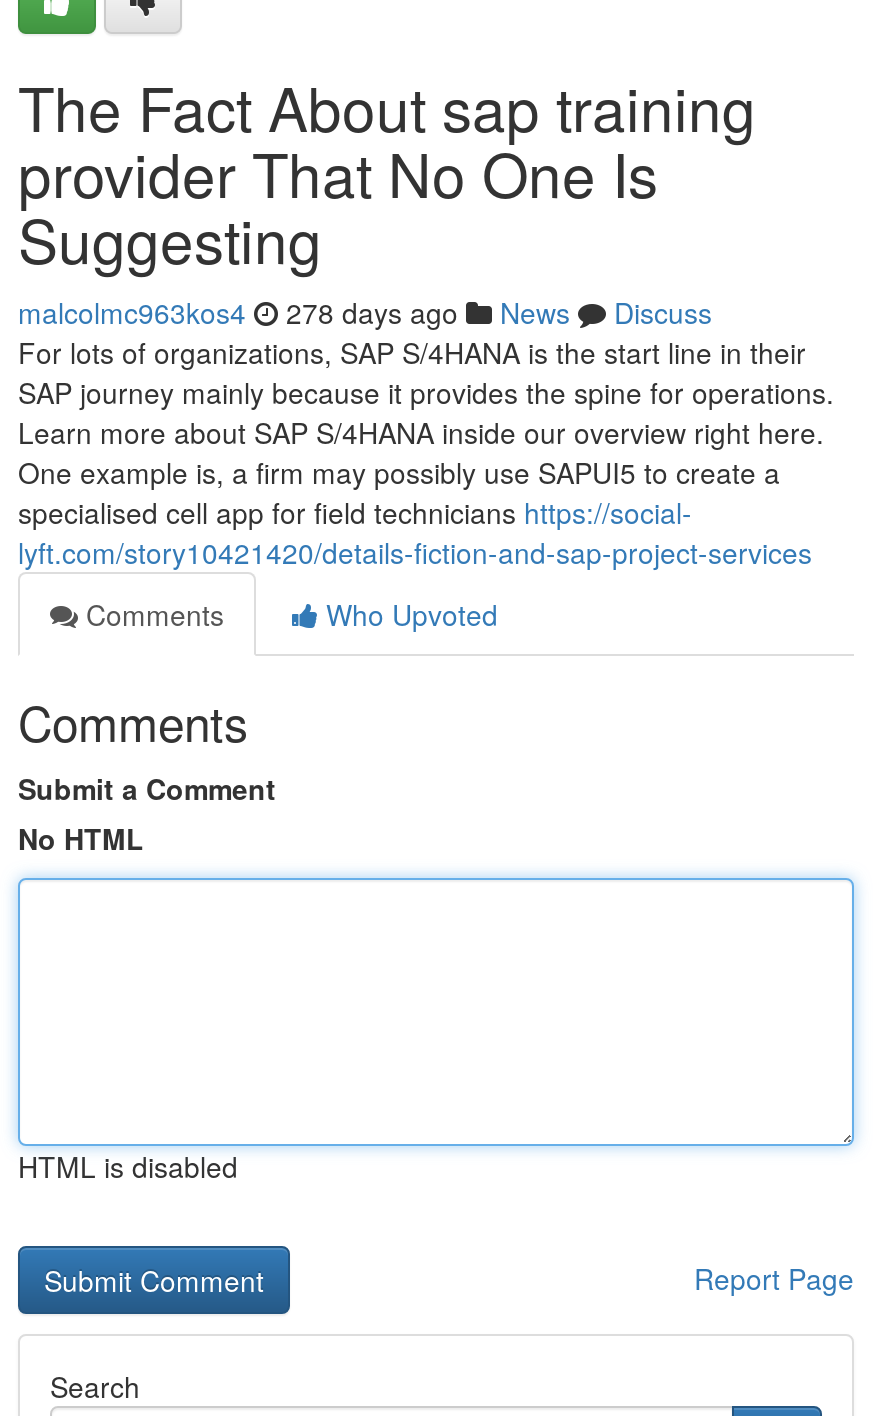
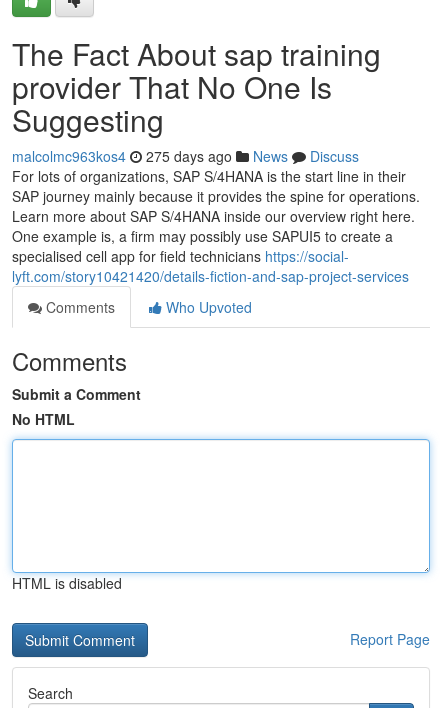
- malcolmc963kos4 278 days ago News Discuss
+ malcolmc963kos4 275 days ago News Discuss
